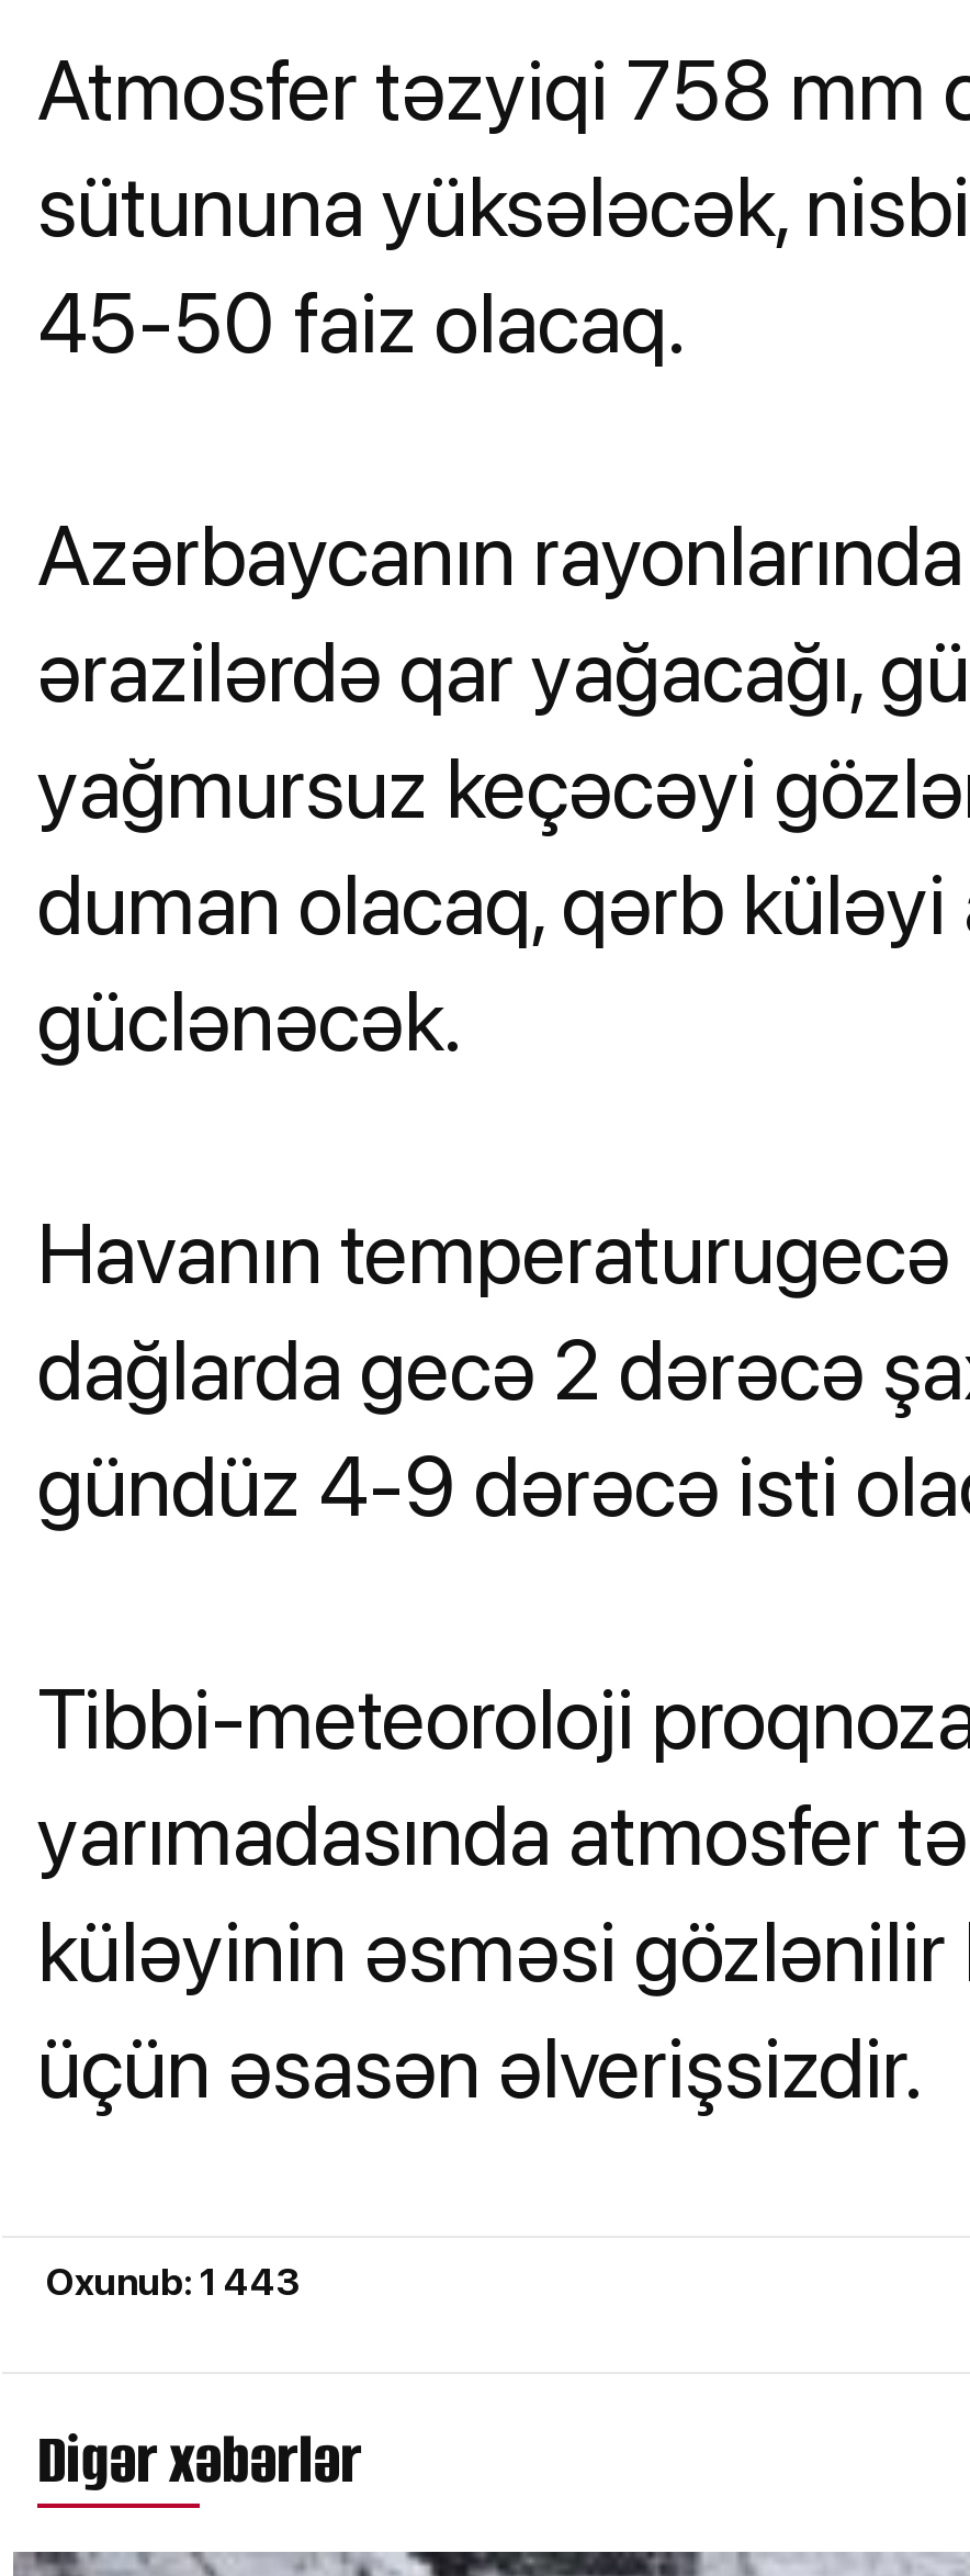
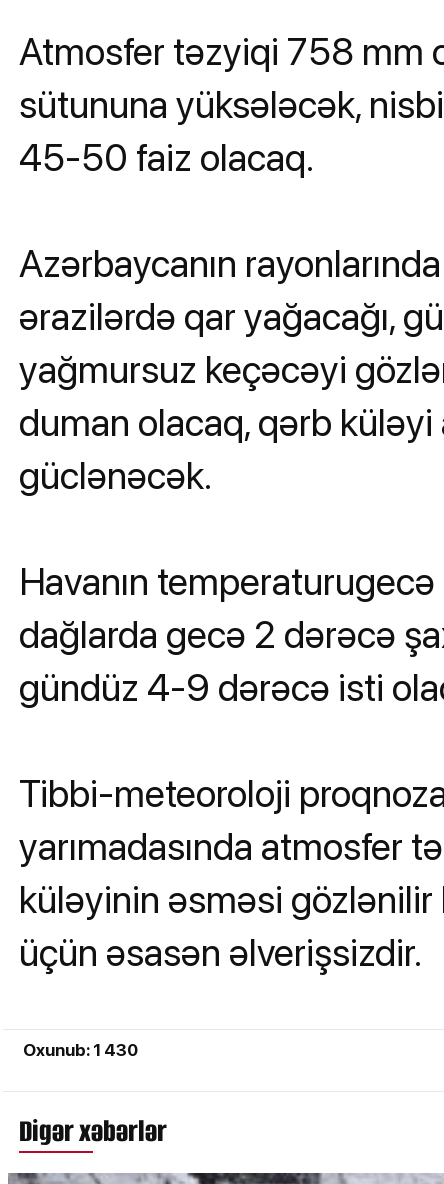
- Oxunub: 1 443
+ Oxunub: 1 430
